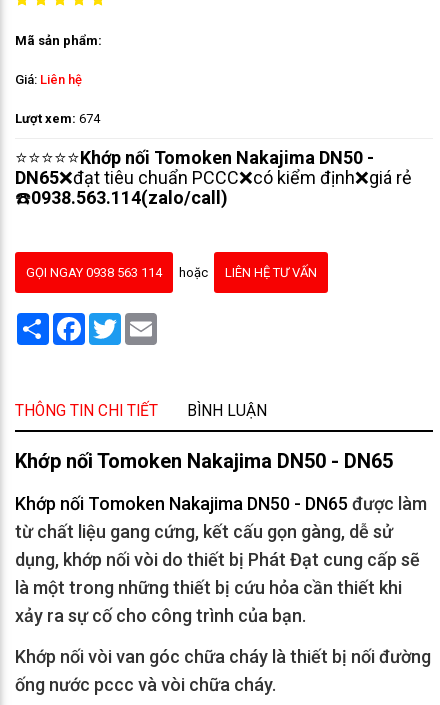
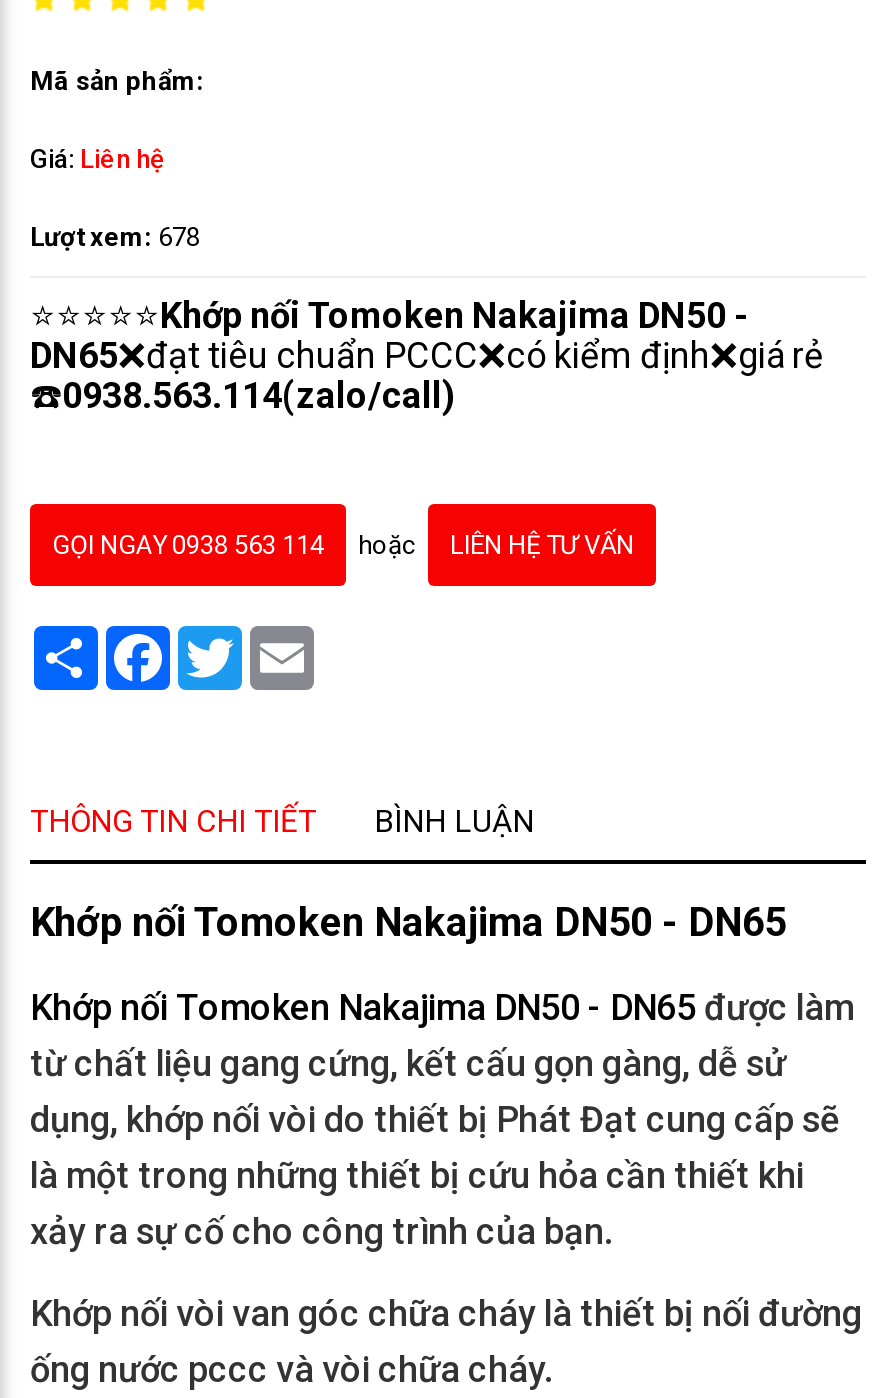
- Lượt xem: 674
+ Lượt xem: 678
